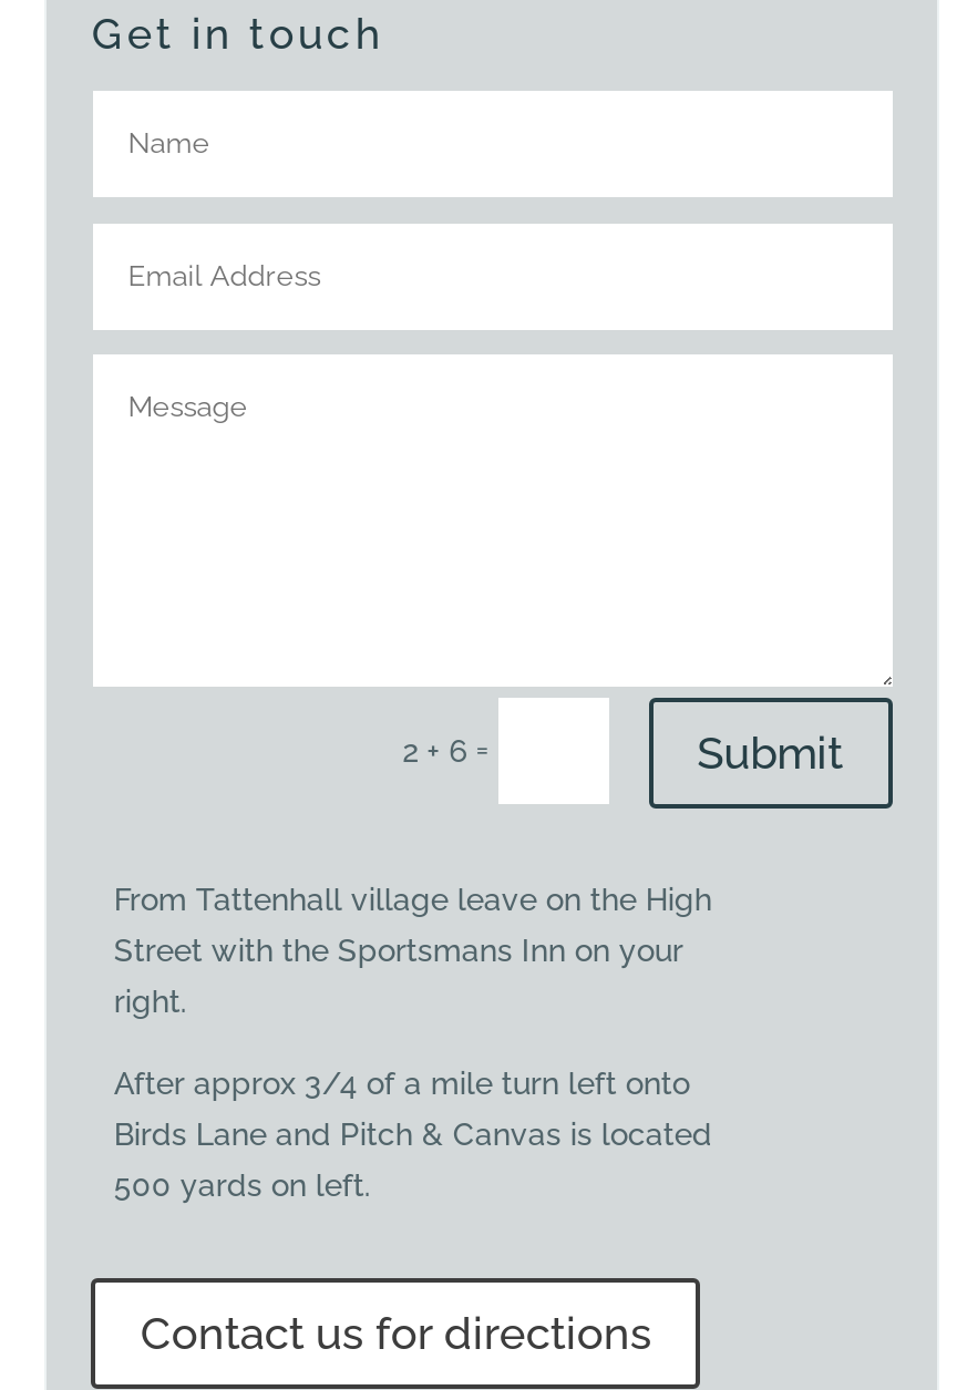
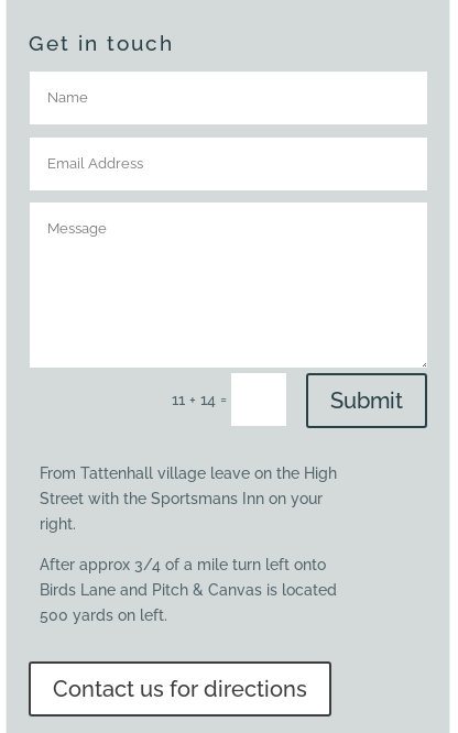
- 2 + 6 =
+ 11 + 14 =
